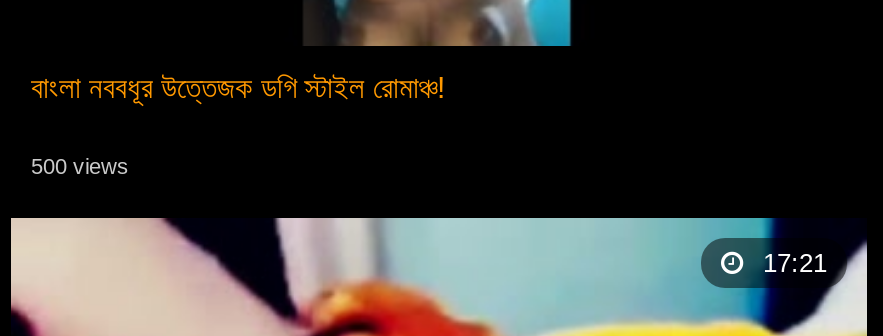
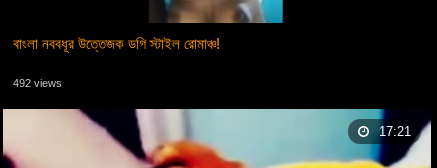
- 500 views
+ 492 views
